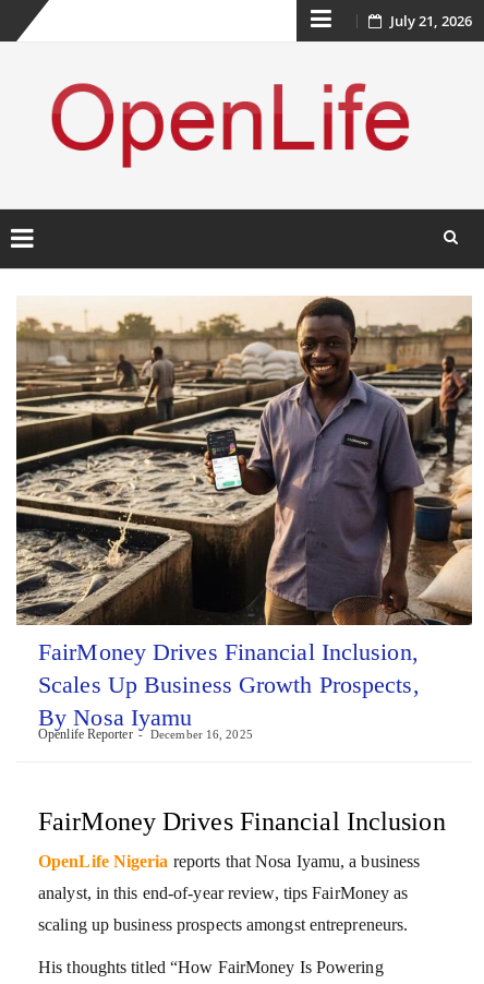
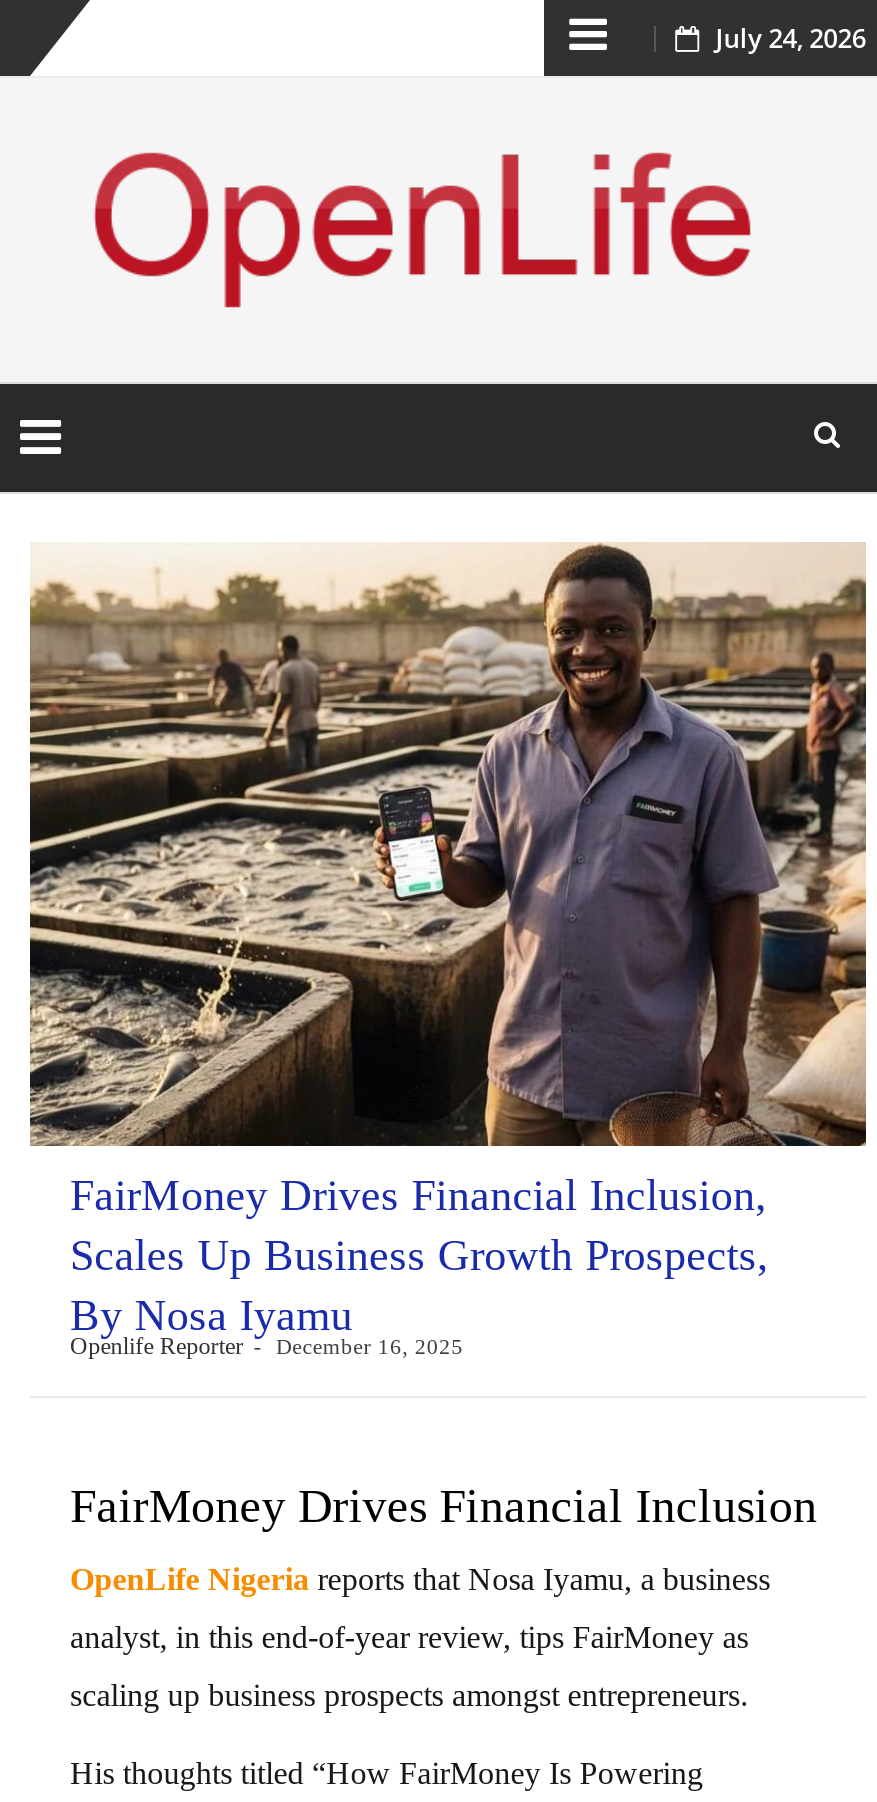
- July 21, 2026
+ July 24, 2026
